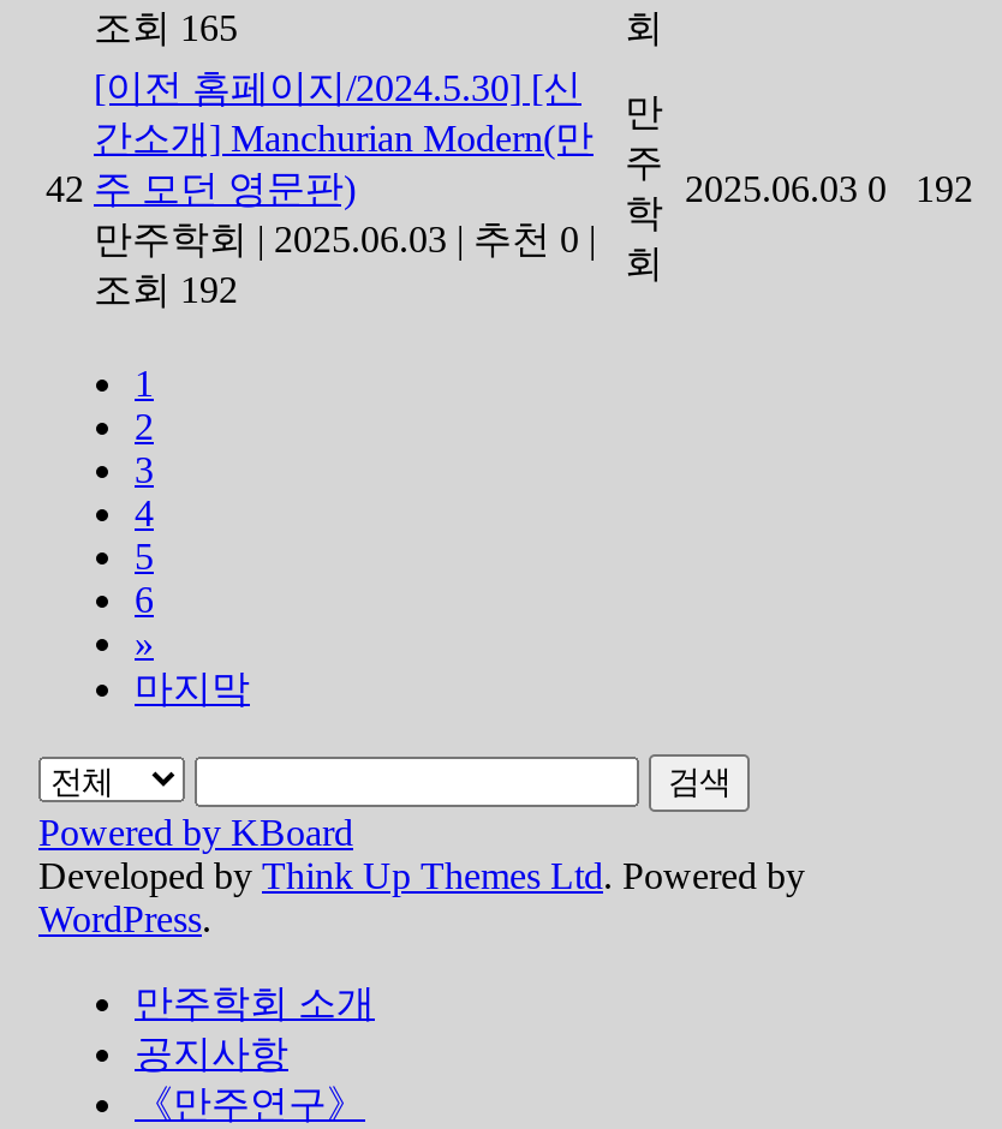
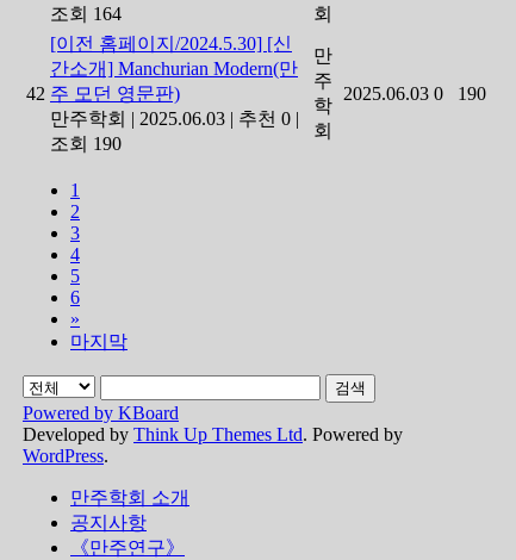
- 조회 165
+ 조회 164

- 2025.06.03 0 192
+ 2025.06.03 0 190

- 조회 192
+ 조회 190
